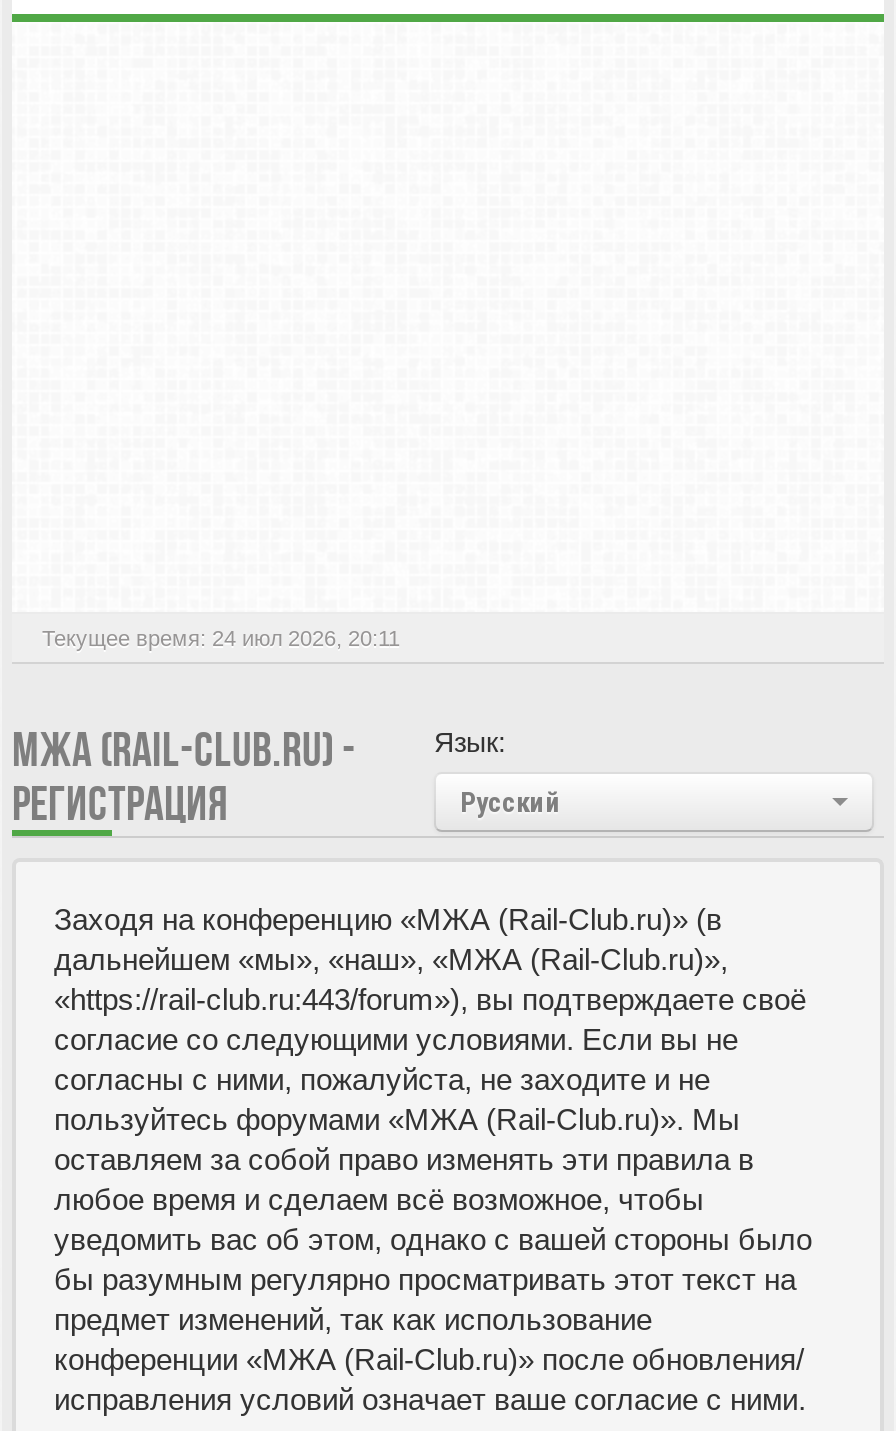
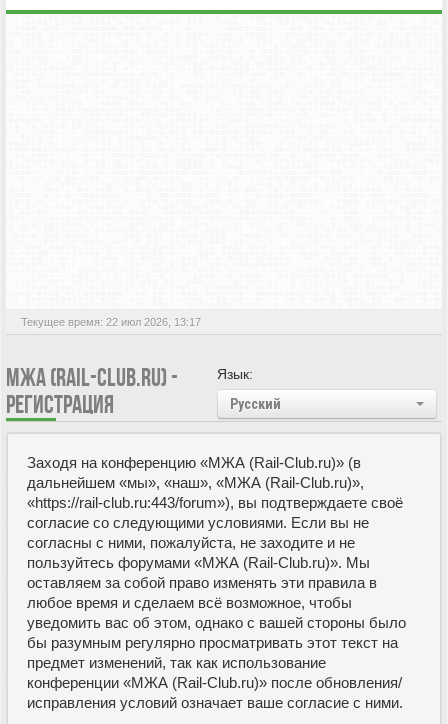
- Текущее время: 24 июл 2026, 20:11
+ Текущее время: 22 июл 2026, 13:17
